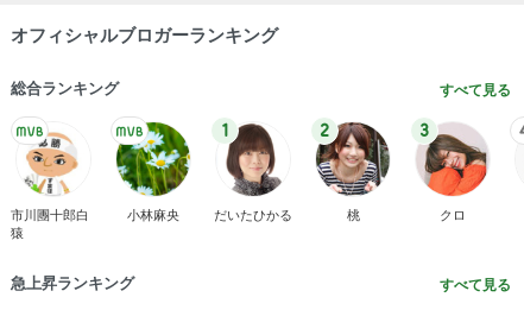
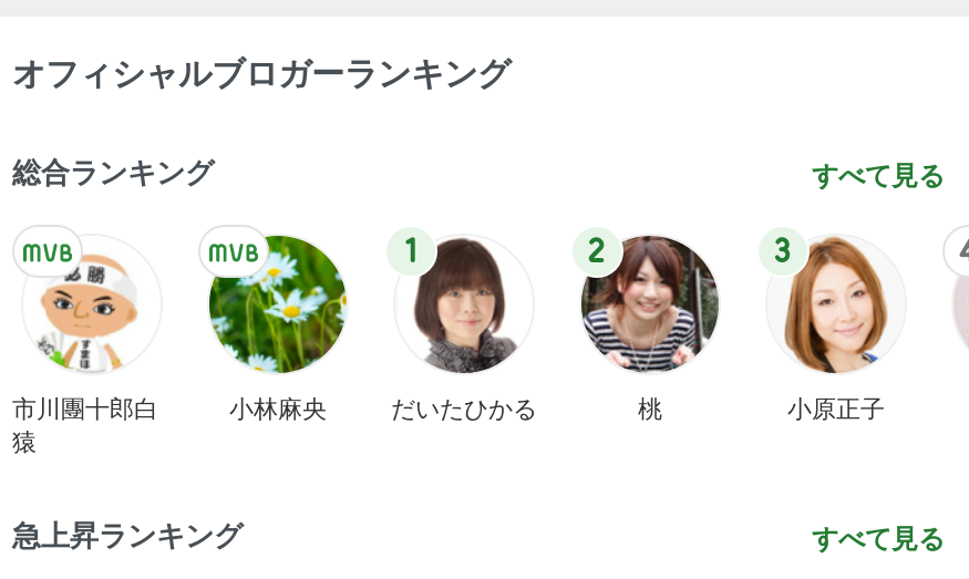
- [image]
- クロ
+ [image]
+ 小原正子
